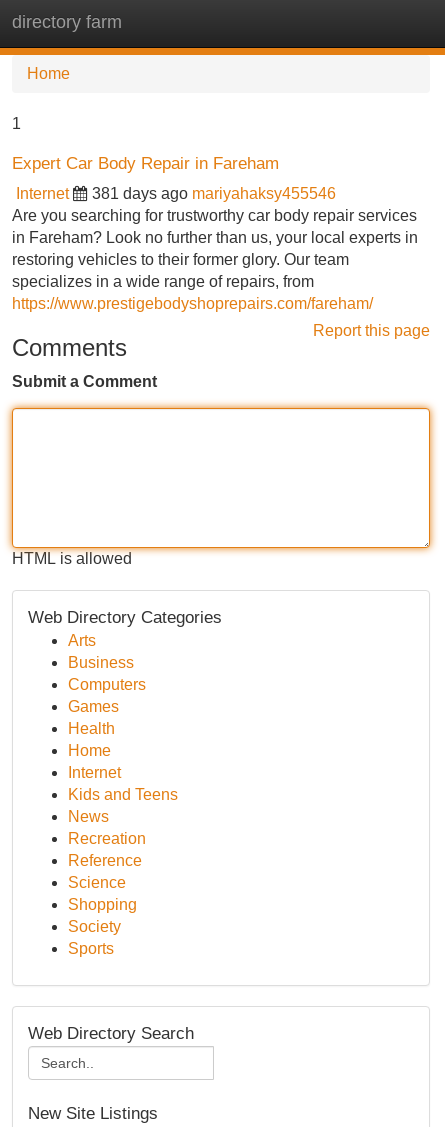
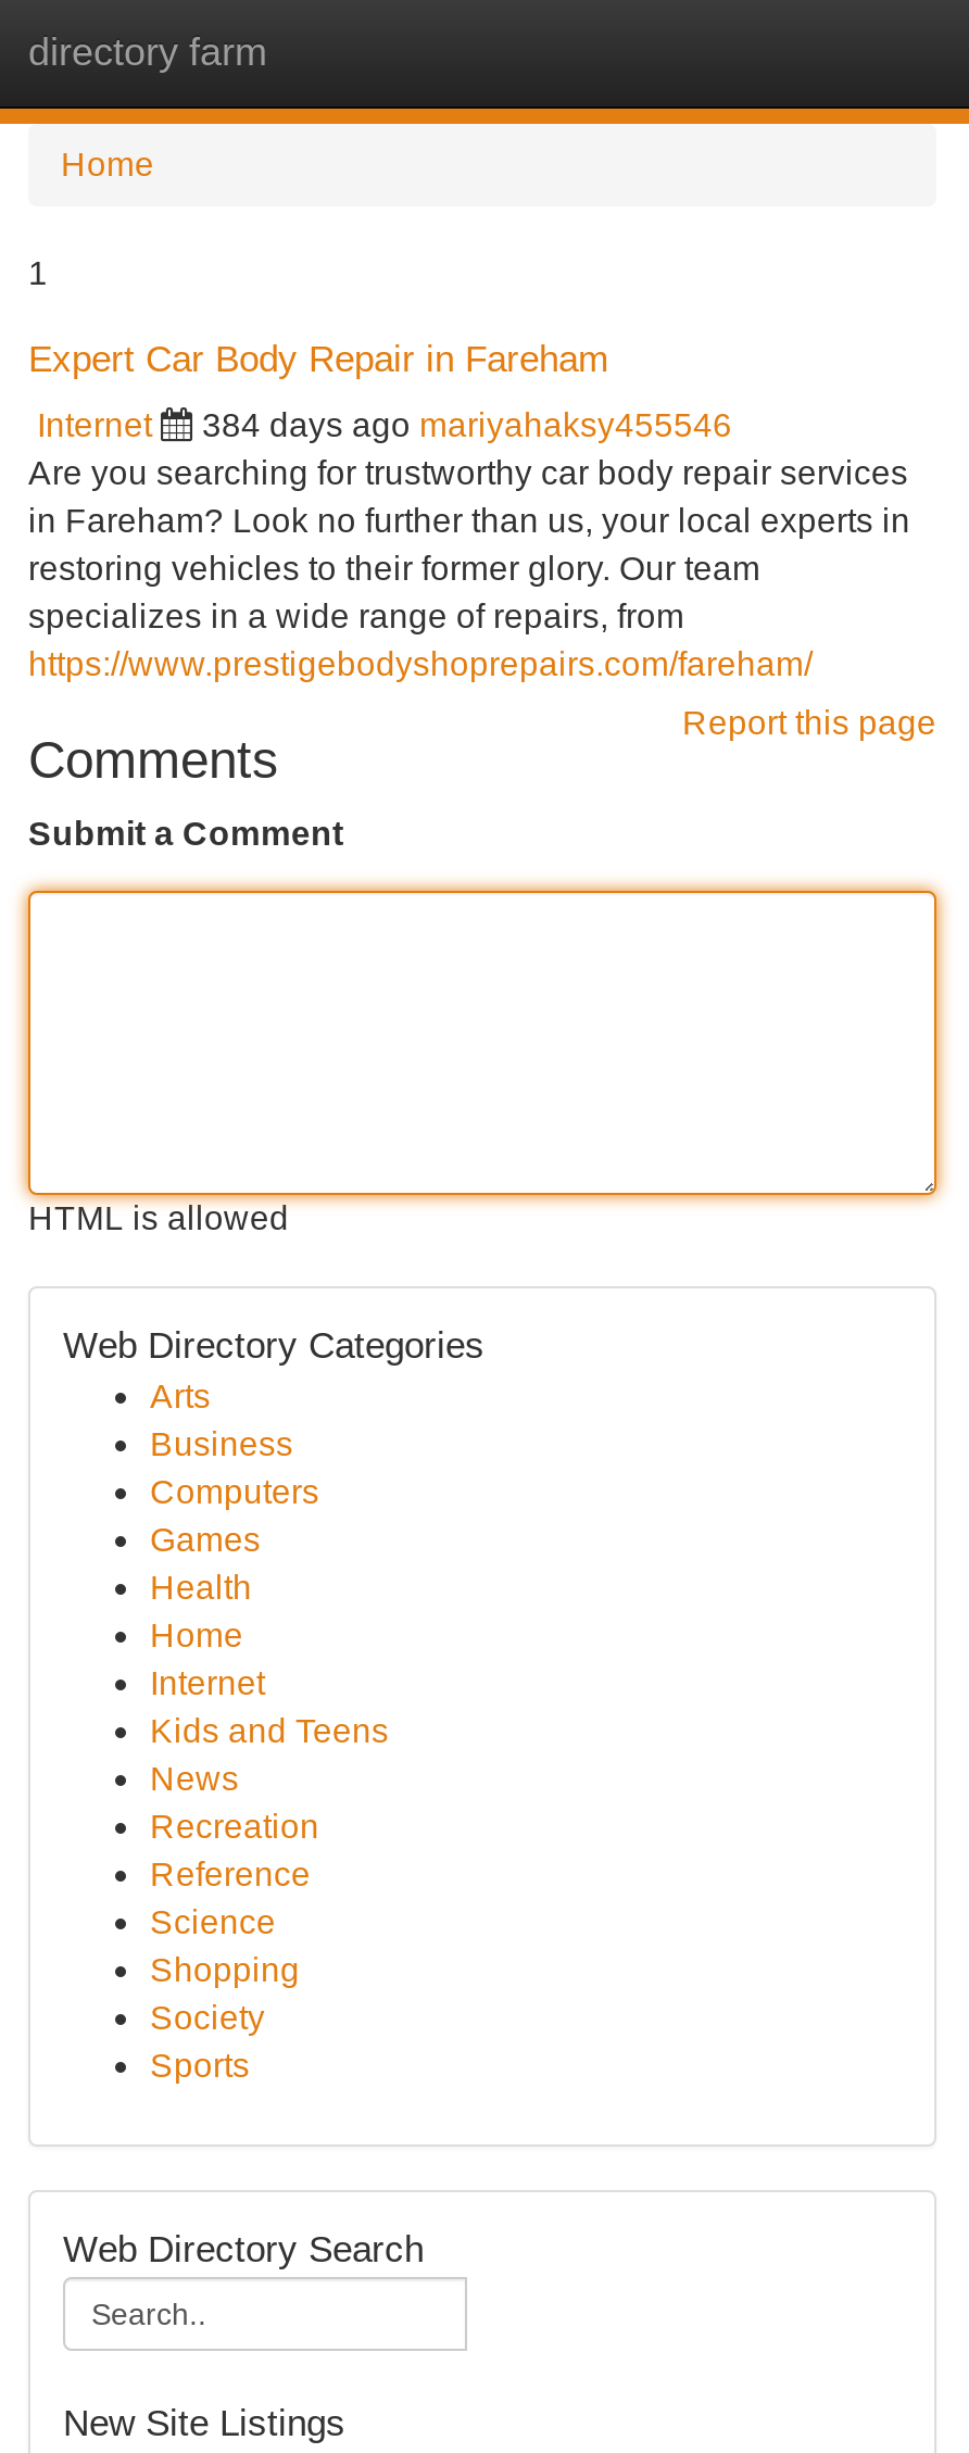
- 381 days ago mariyahaksy455546
+ 384 days ago mariyahaksy455546
